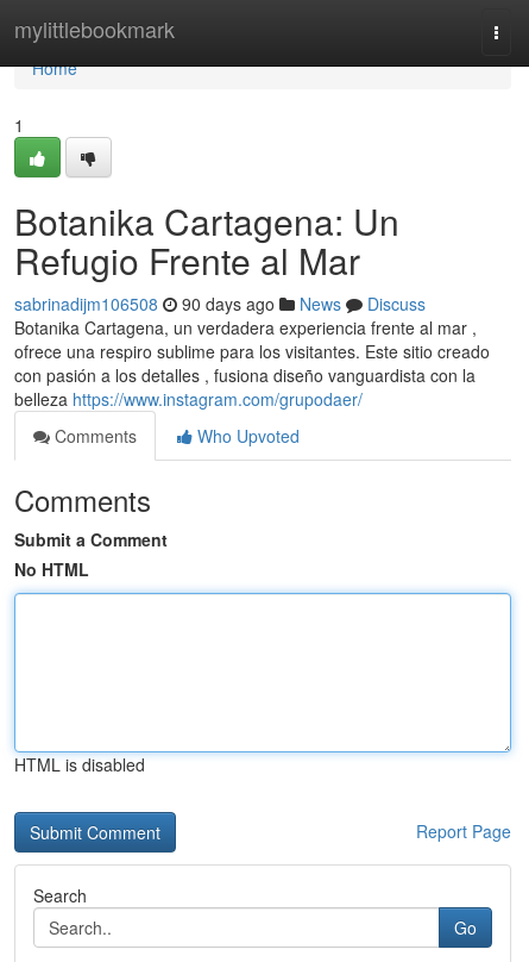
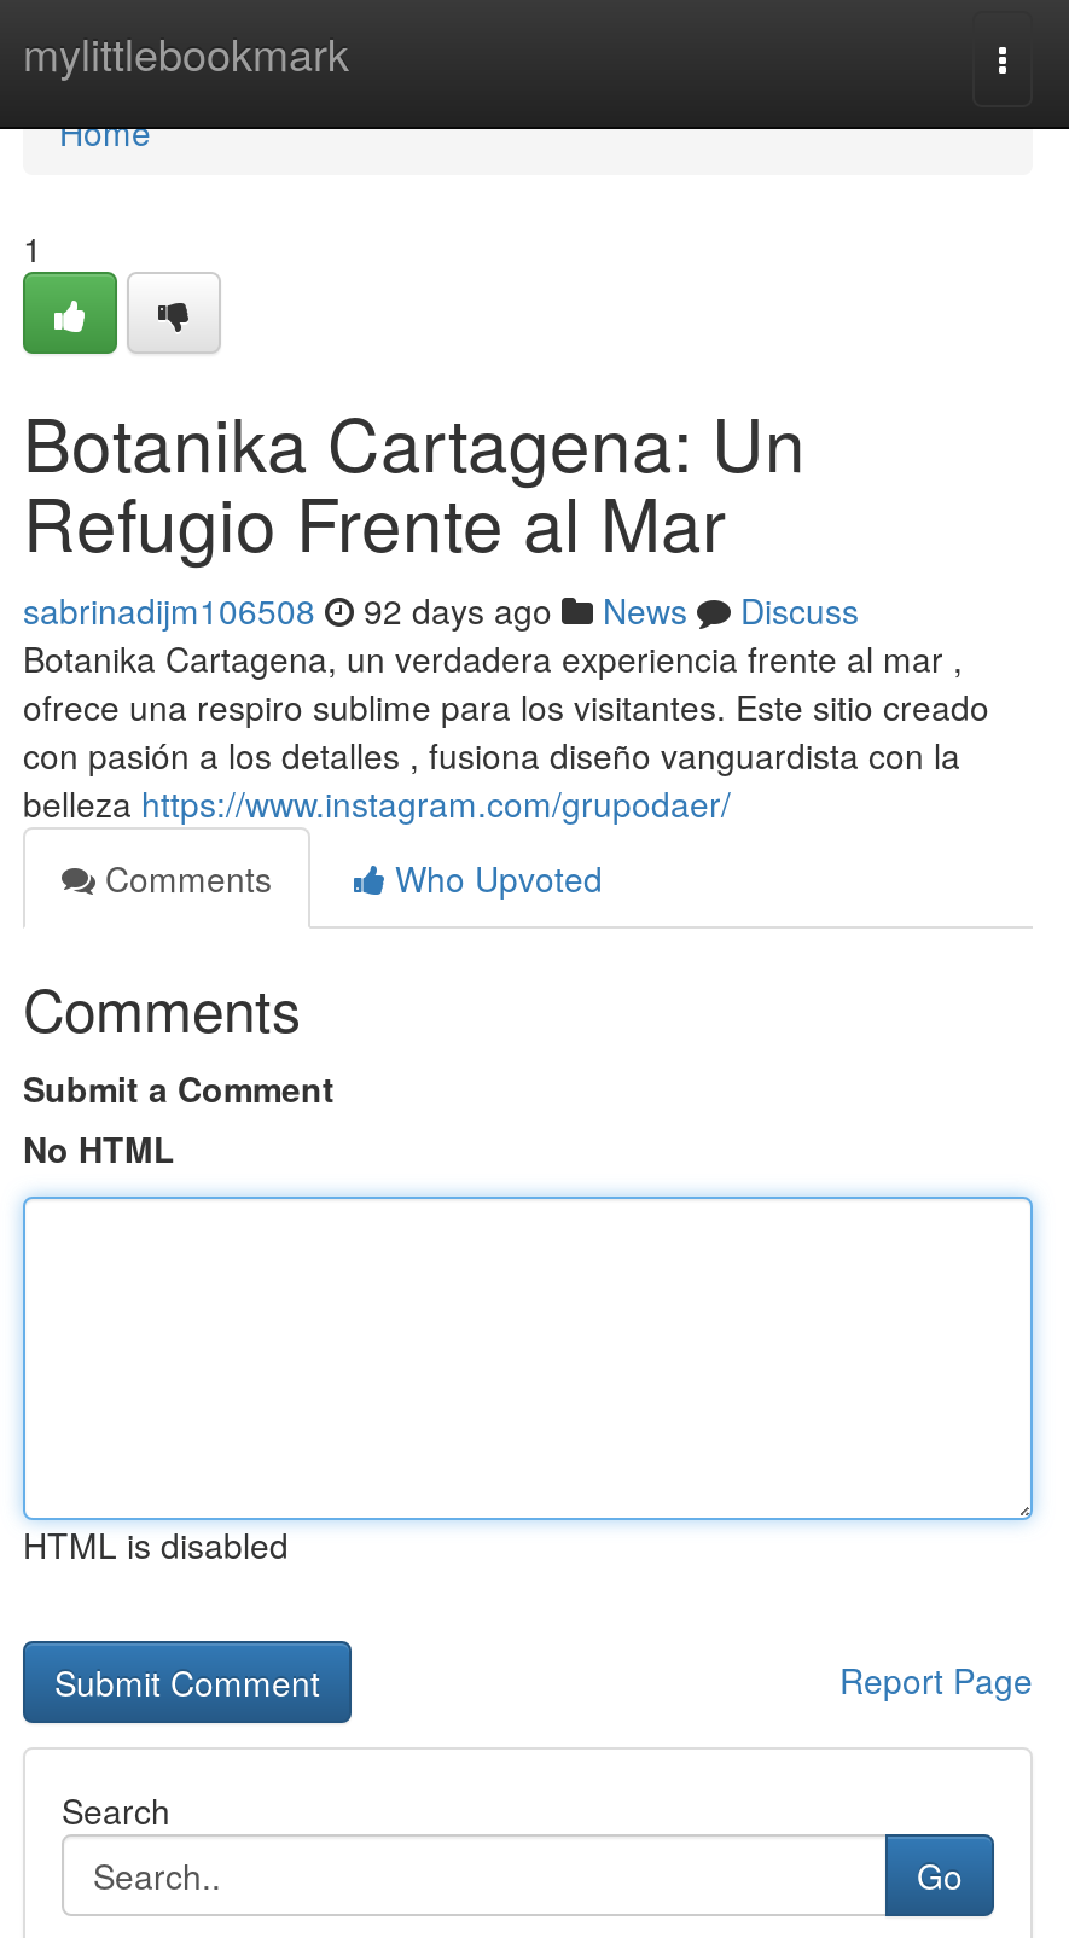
- sabrinadijm106508 90 days ago News Discuss
+ sabrinadijm106508 92 days ago News Discuss
